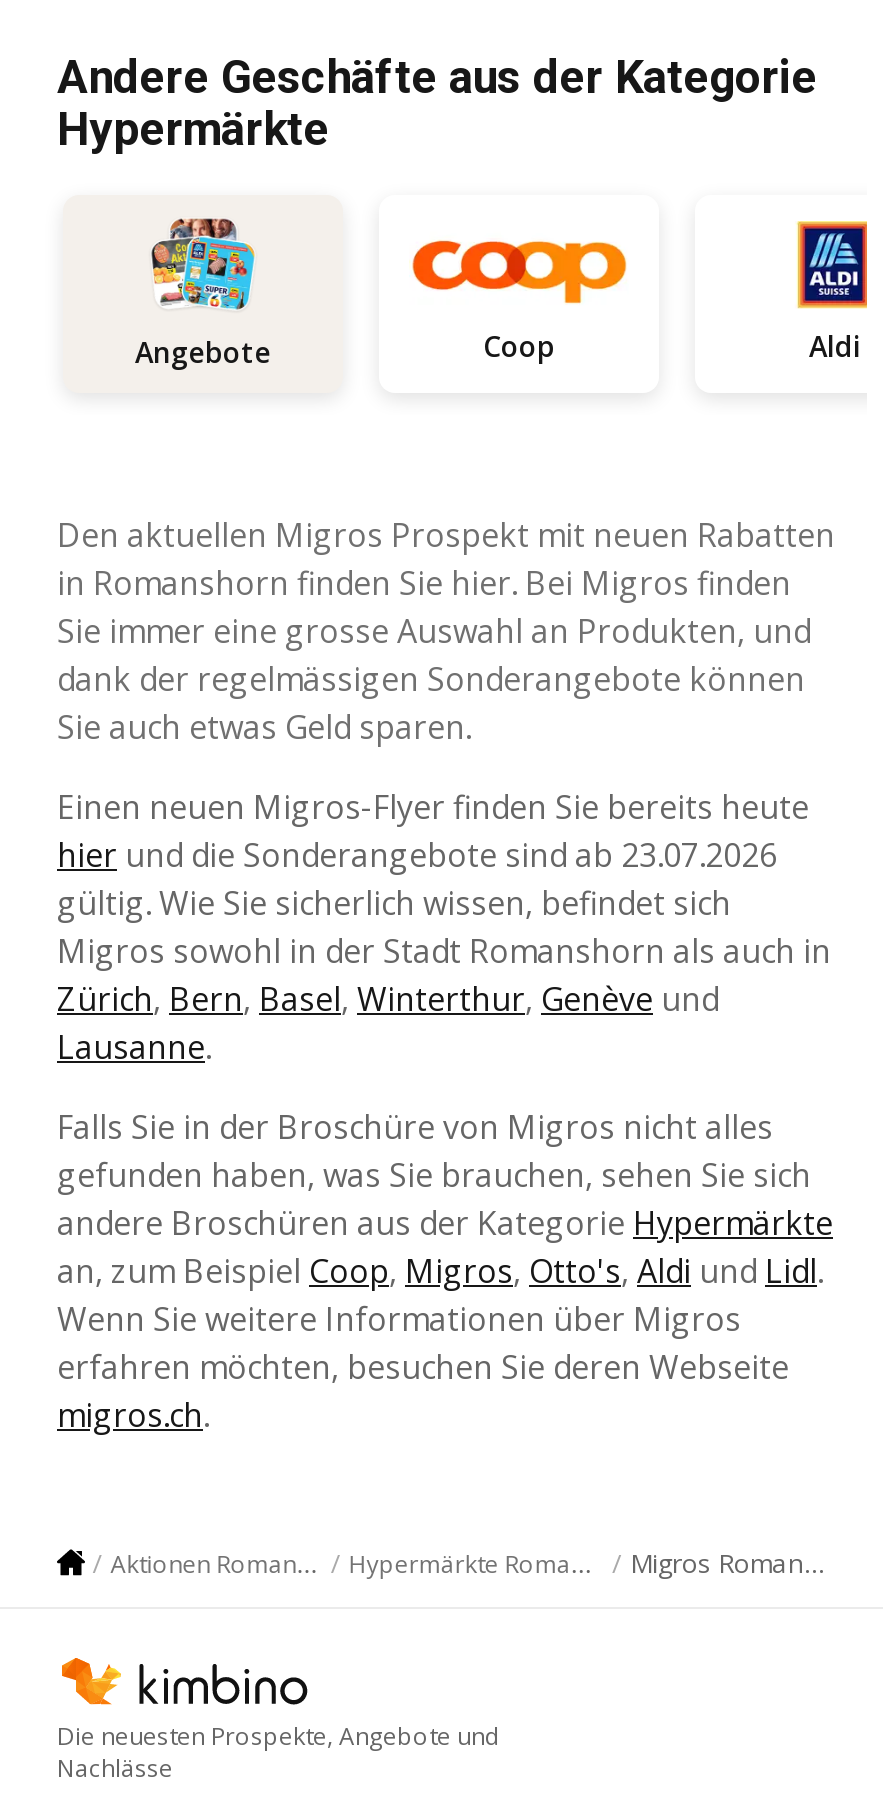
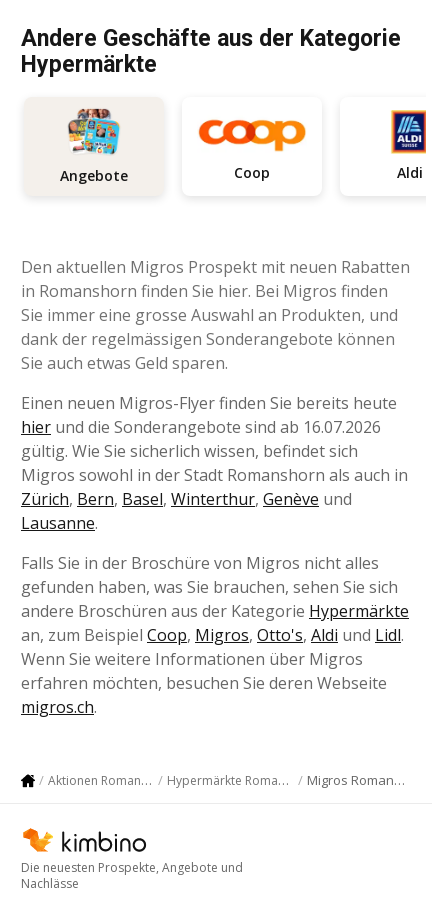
- hier und die Sonderangebote sind ab 23.07.2026
+ hier und die Sonderangebote sind ab 16.07.2026
